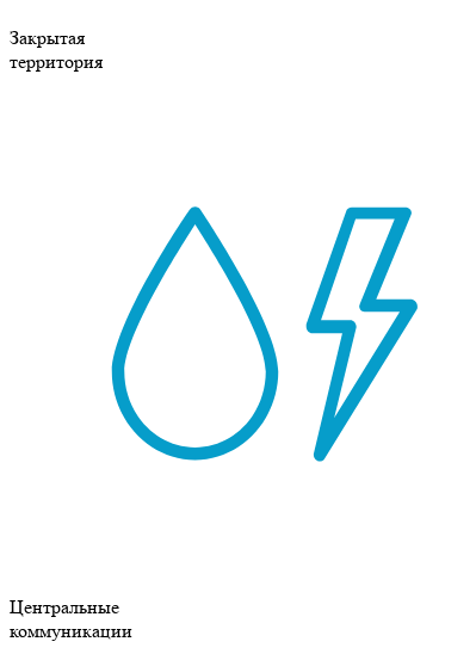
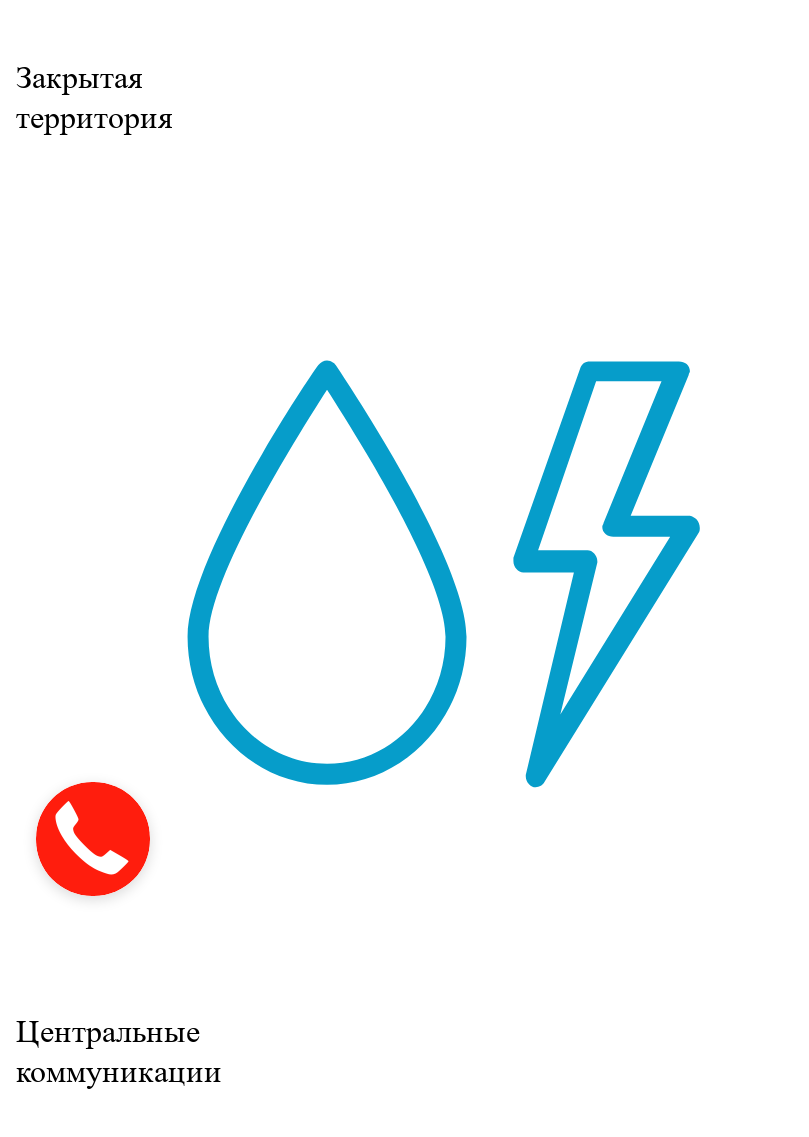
+ [image]
